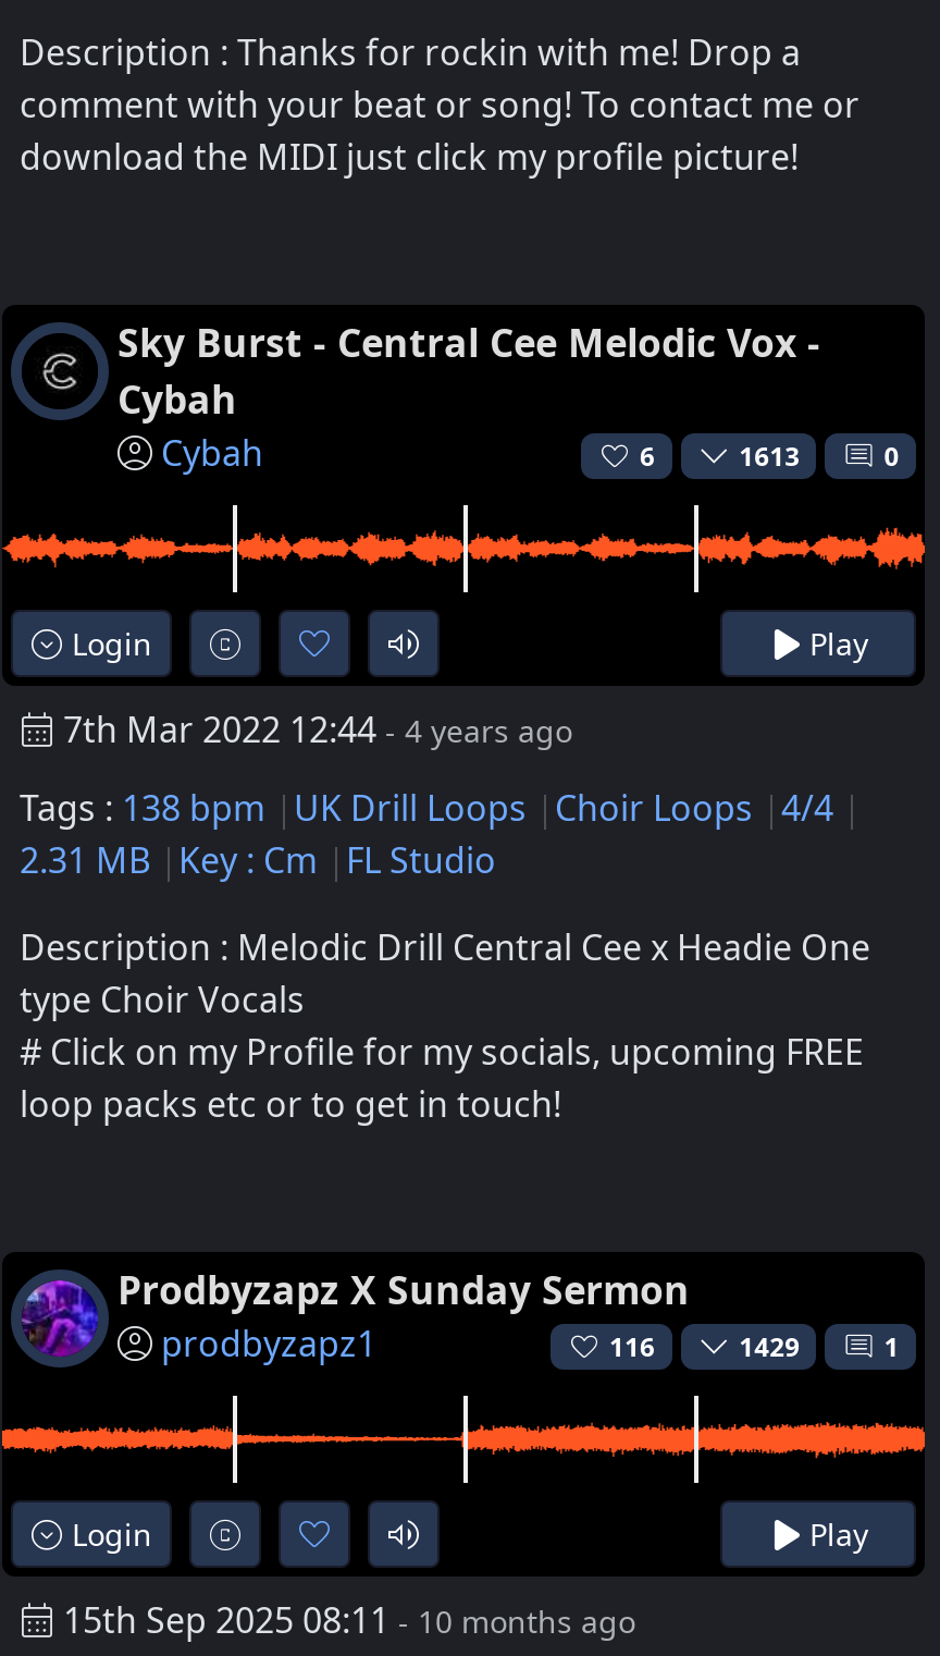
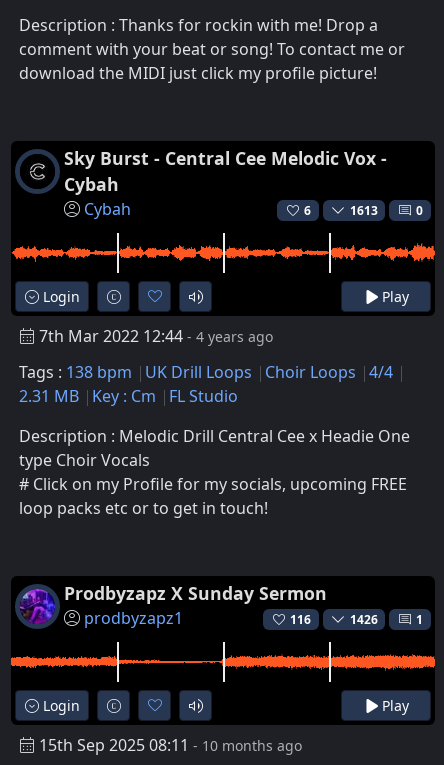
- 1429
+ 1426
